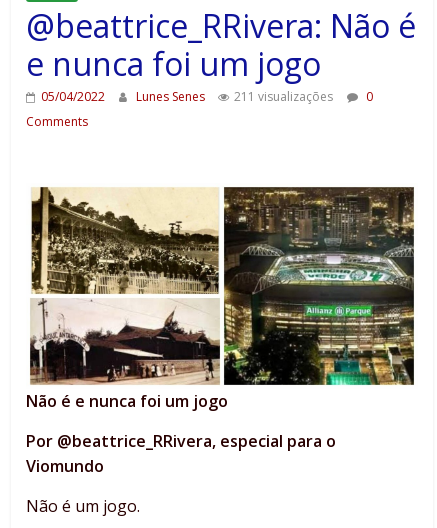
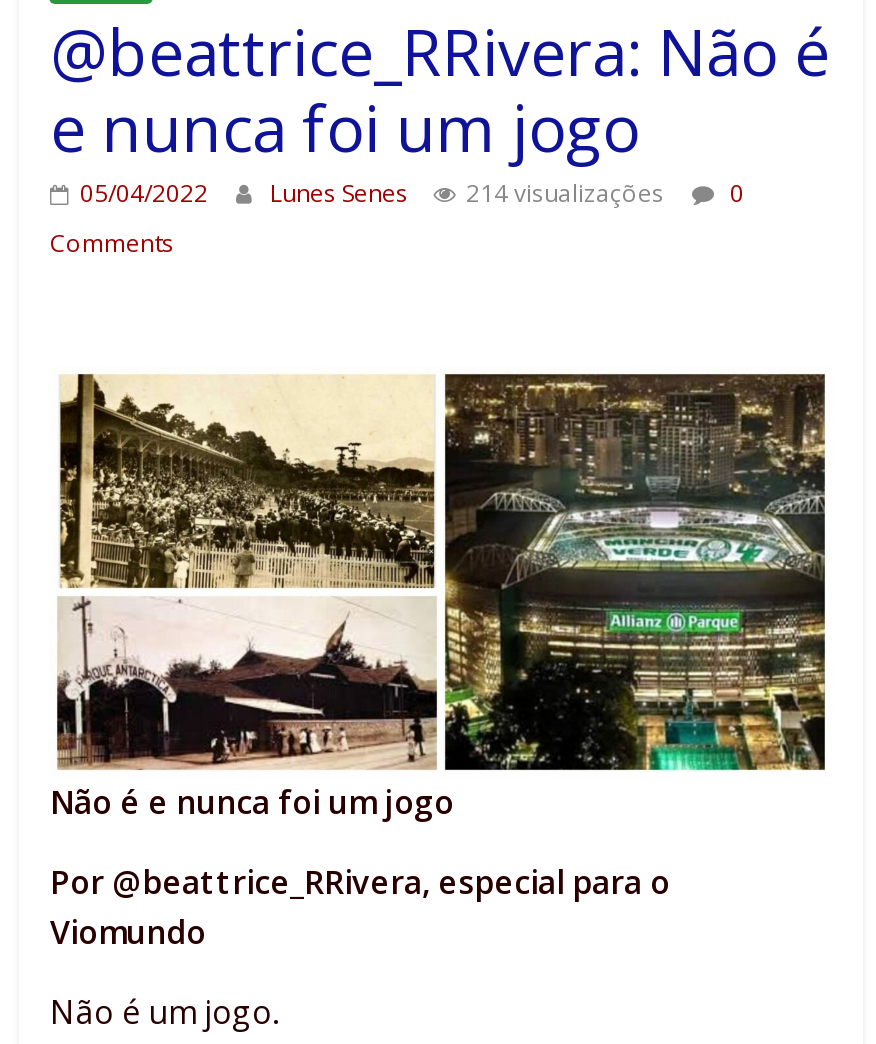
- 211 visualizações
+ 214 visualizações
